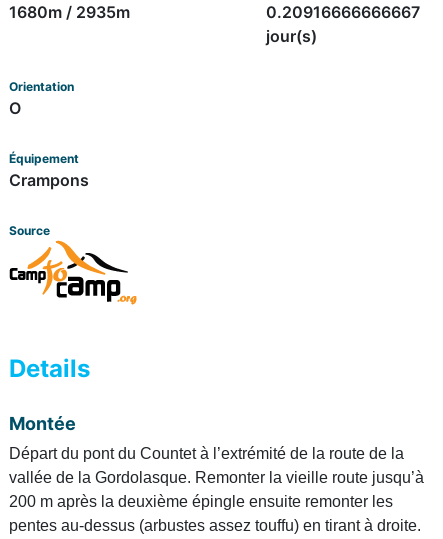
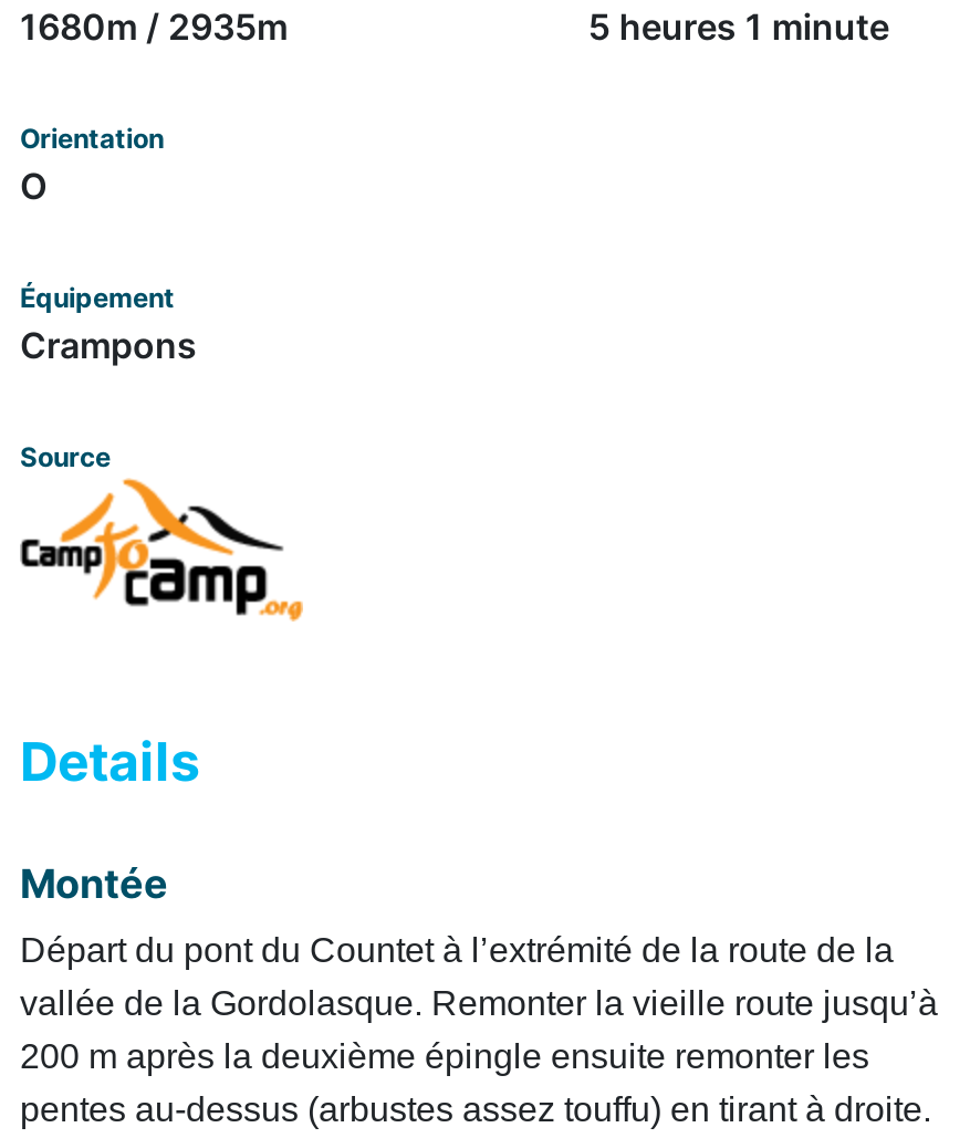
- 0.20916666666667
- jour(s)
+ 5 heures 1 minute
